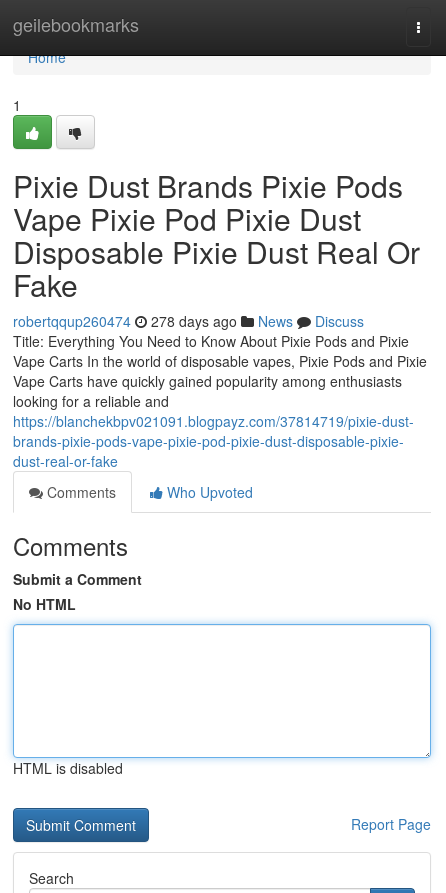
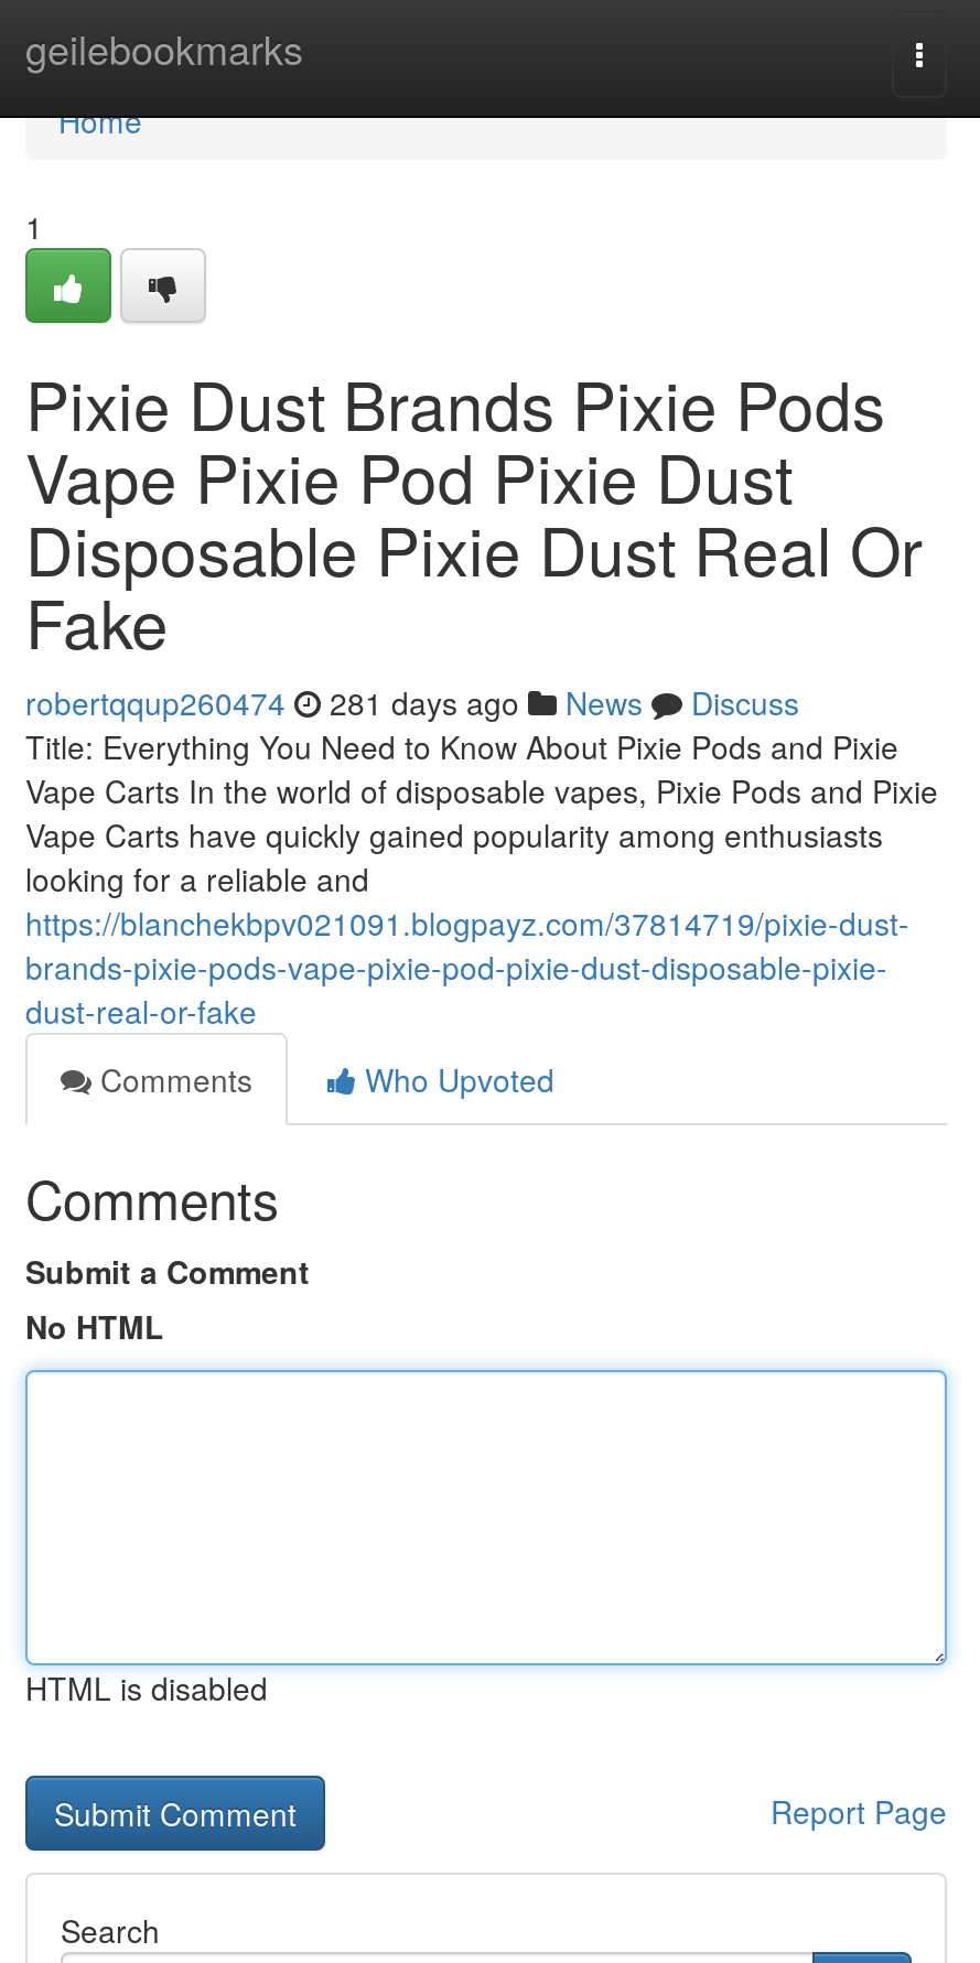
- robertqqup260474 278 days ago News Discuss
+ robertqqup260474 281 days ago News Discuss
